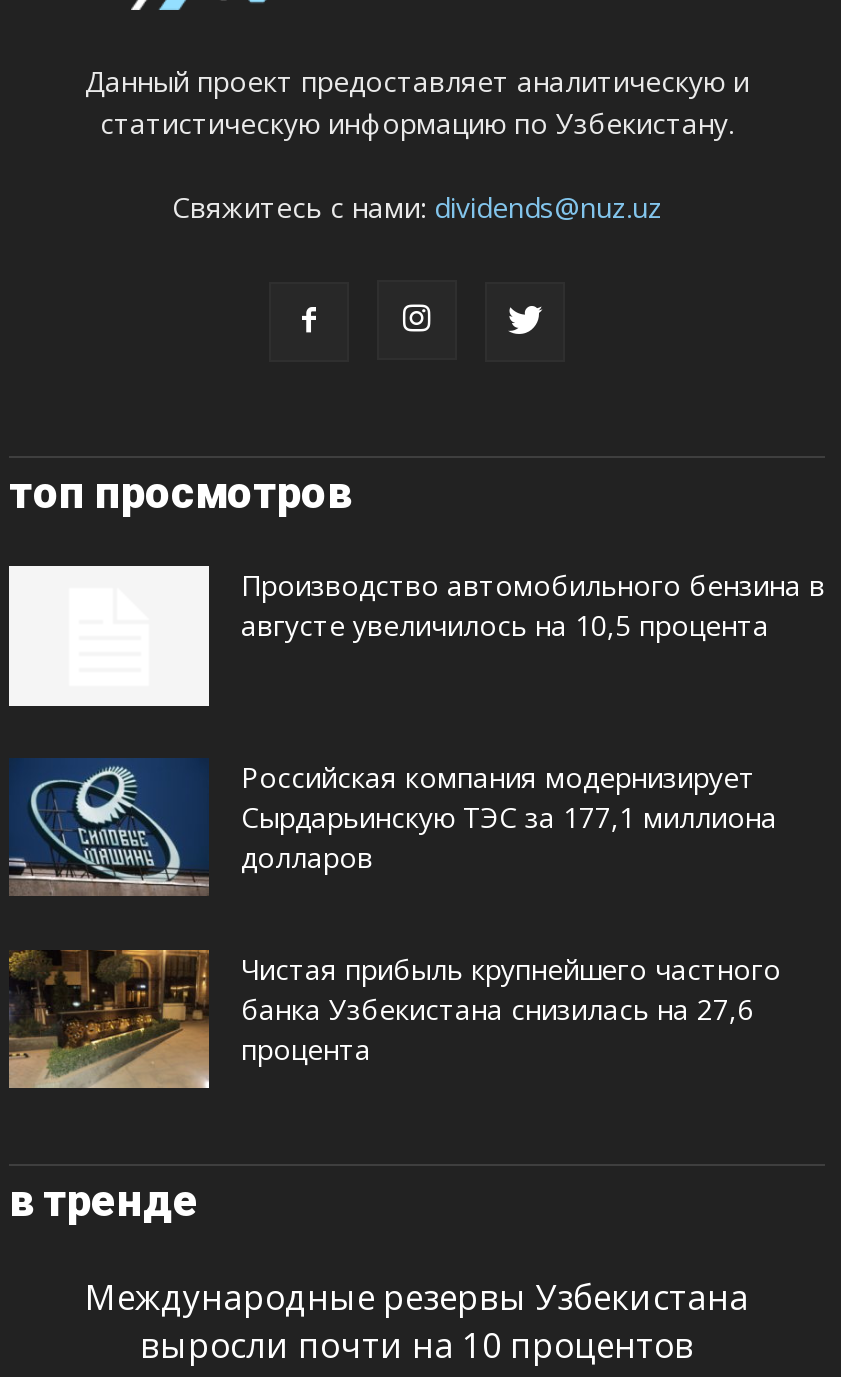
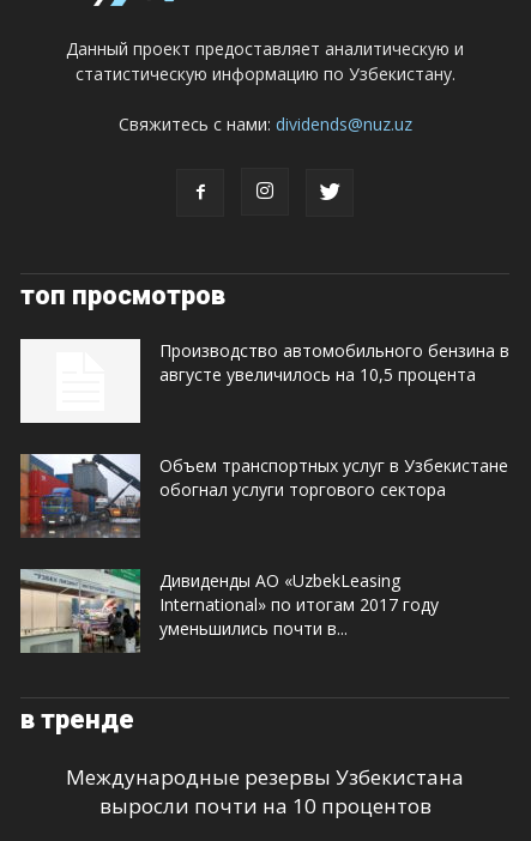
- [image]
- Российская компания модернизирует
- Сырдарьинскую ТЭС за 177,1 миллиона
- долларов
+ [image]
+ Объем транспортных услуг в Узбекистане
+ обогнал услуги торгового сектора

- [image]
- Чистая прибыль крупнейшего частного
- банка Узбекистана снизилась на 27,6
- процента
+ [image]
+ Дивиденды АО «UzbekLeasing
+ International» по итогам 2017 году
+ уменьшились почти в...
